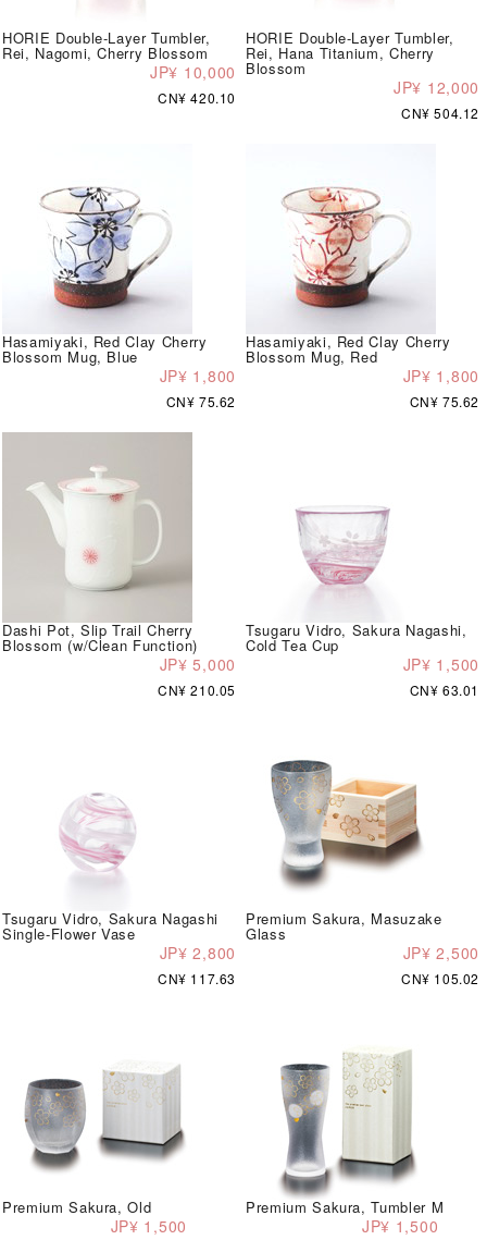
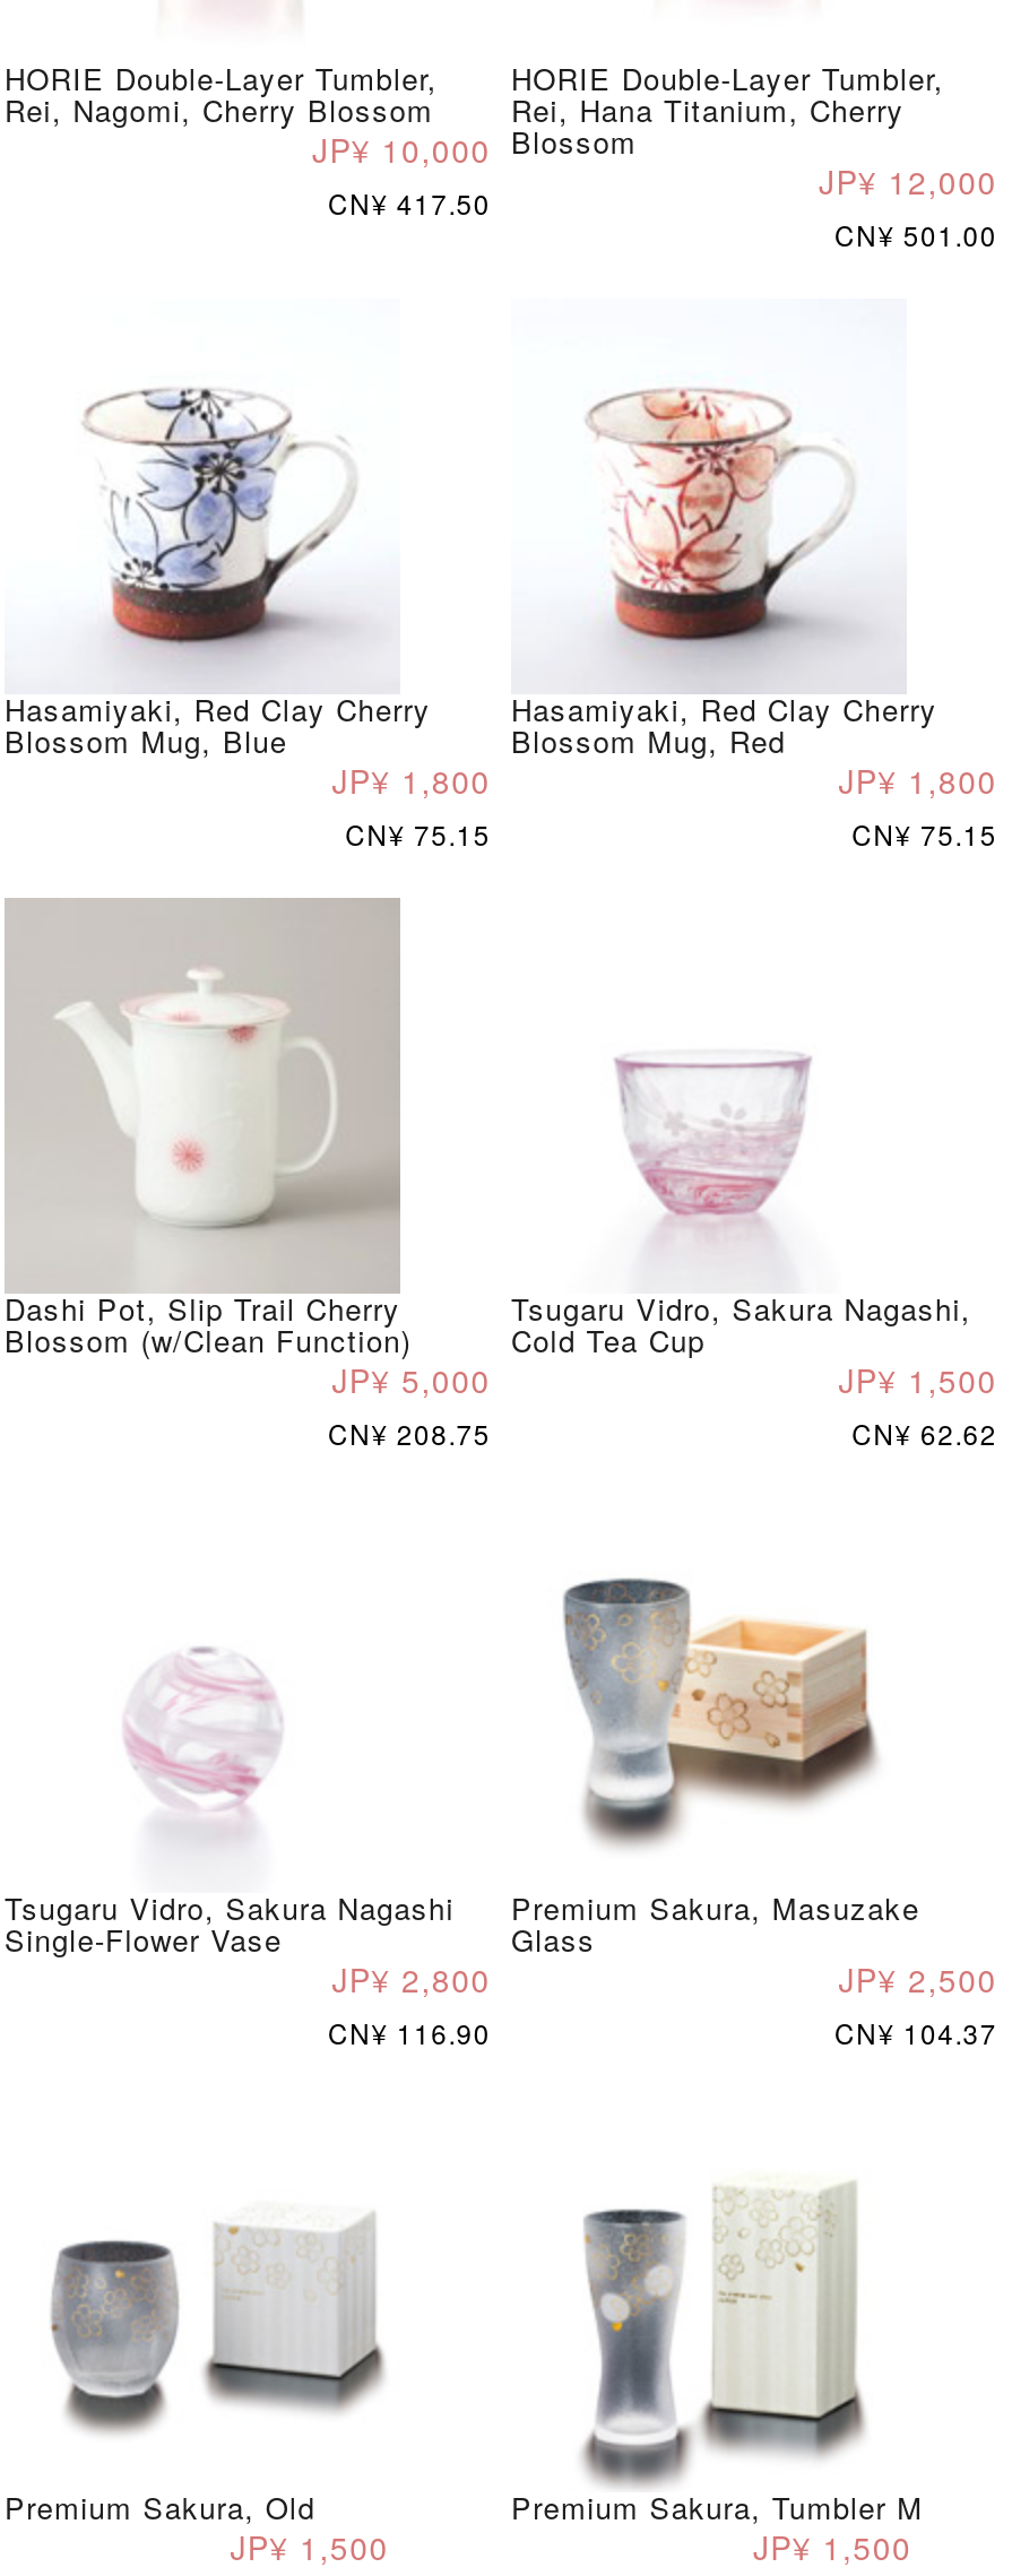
- CN¥ 420.10
+ CN¥ 417.50

- CN¥ 504.12
+ CN¥ 501.00

- CN¥ 75.62
+ CN¥ 75.15

- CN¥ 75.62
+ CN¥ 75.15

- CN¥ 210.05
+ CN¥ 208.75

- CN¥ 63.01
+ CN¥ 62.62

- CN¥ 117.63
+ CN¥ 116.90

- CN¥ 105.02
+ CN¥ 104.37
